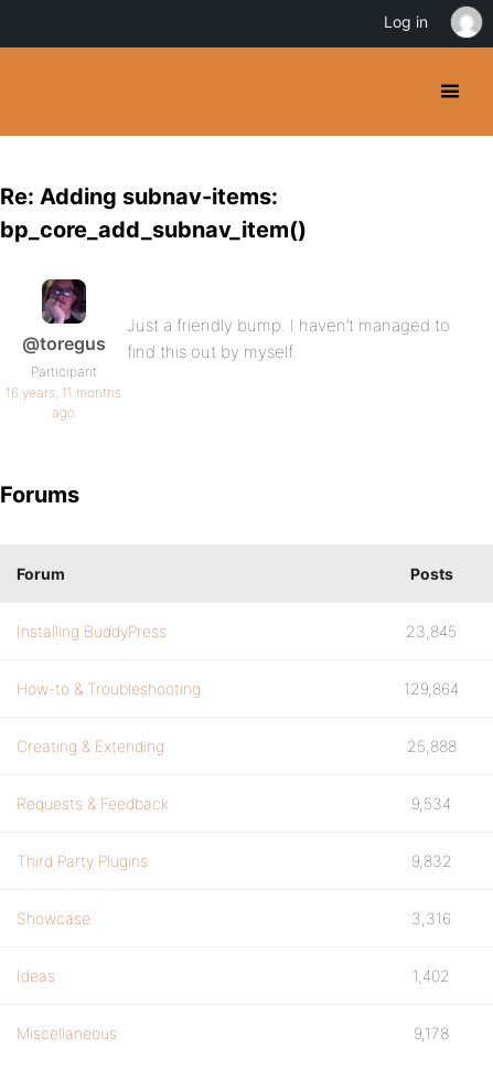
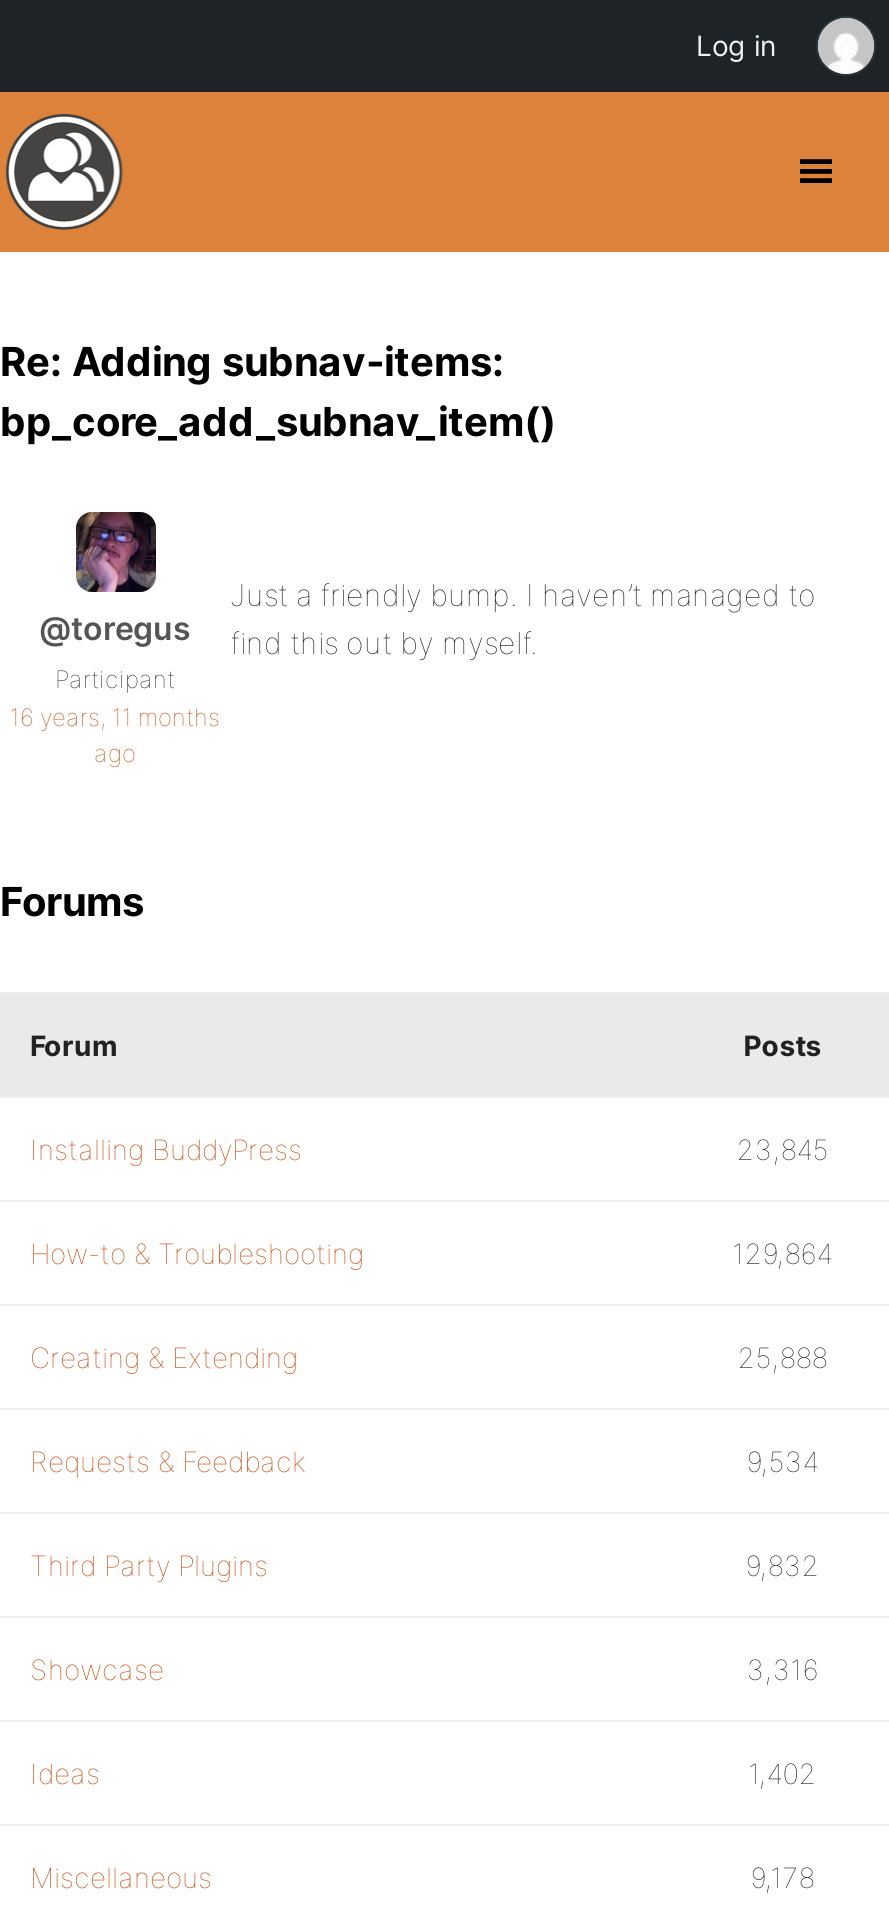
+ [image]
